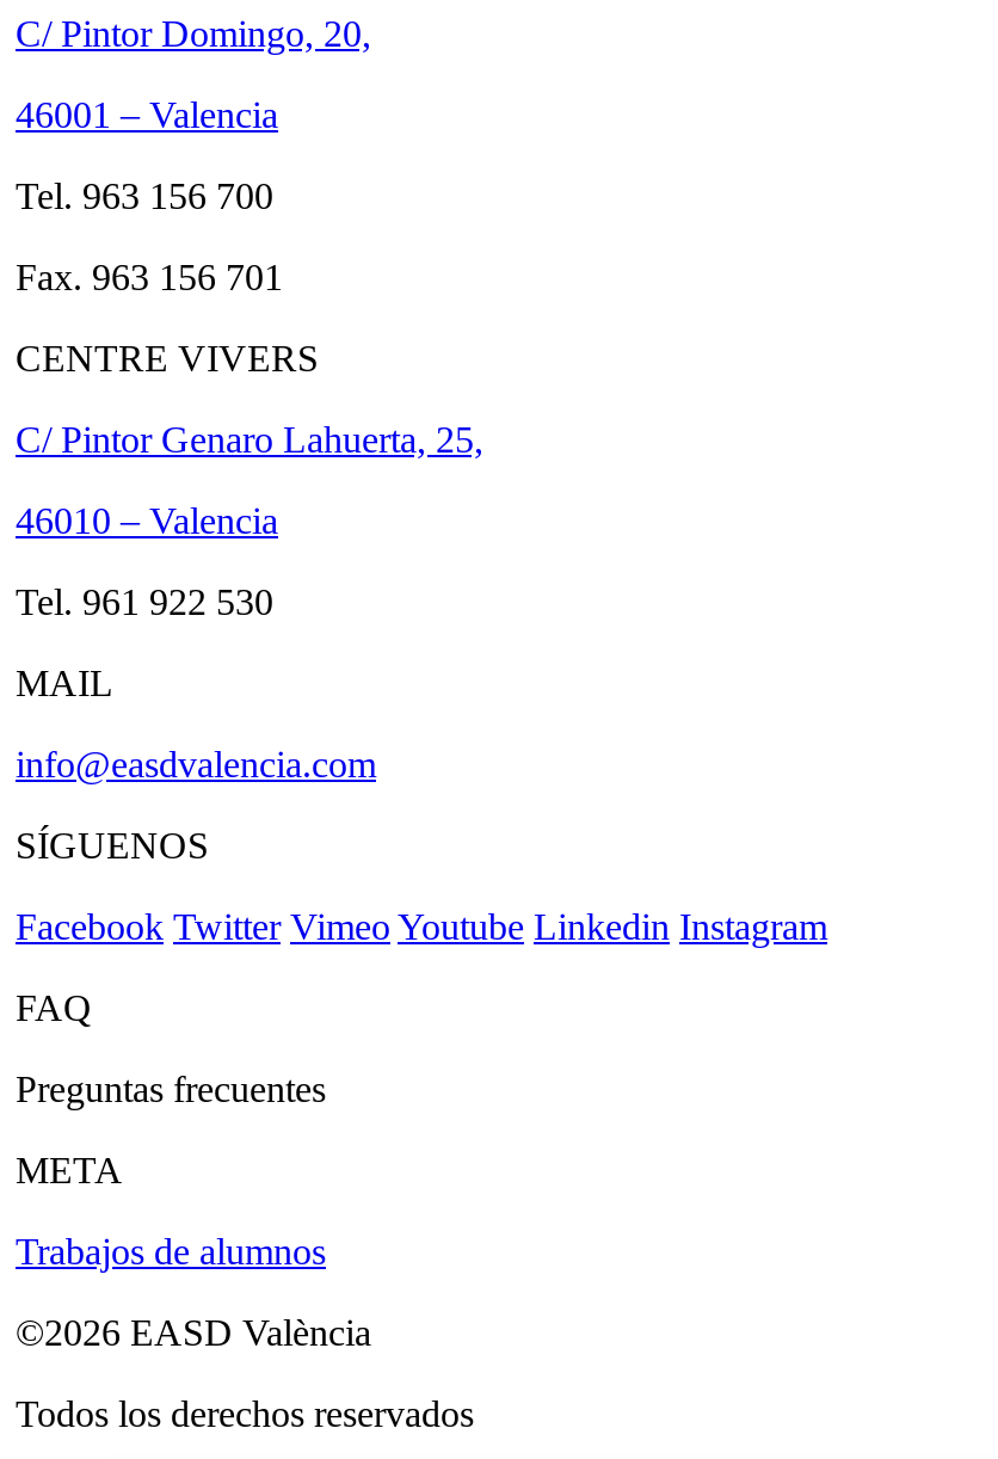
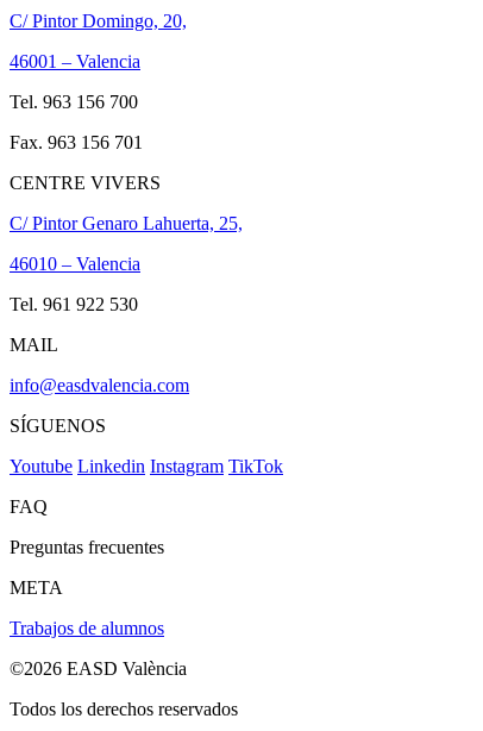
- Facebook Twitter Vimeo Youtube Linkedin Instagram
+ Youtube Linkedin Instagram TikTok
